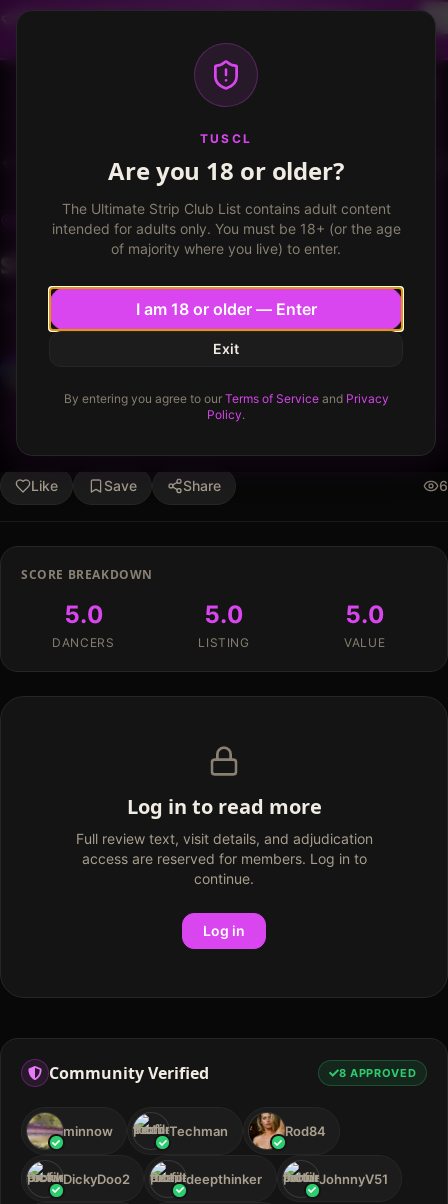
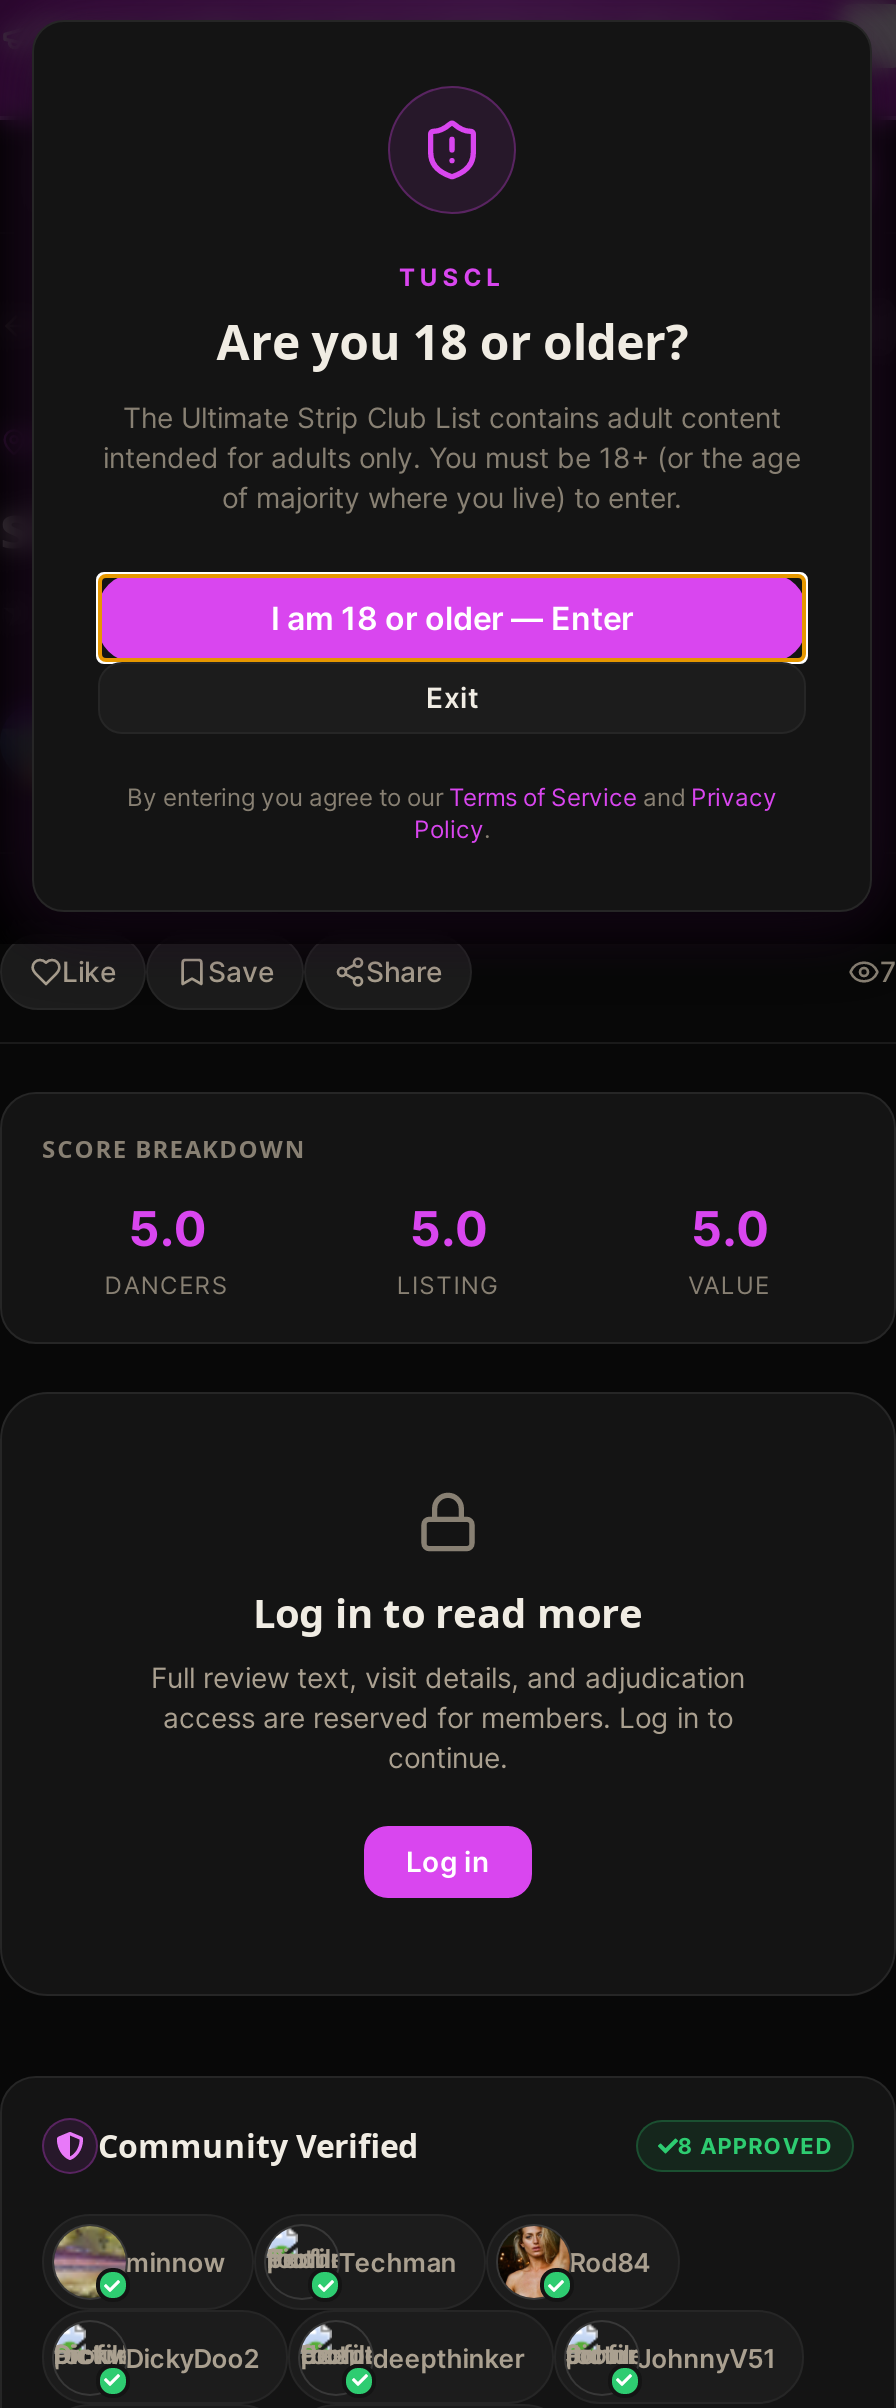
- 6
+ 7
